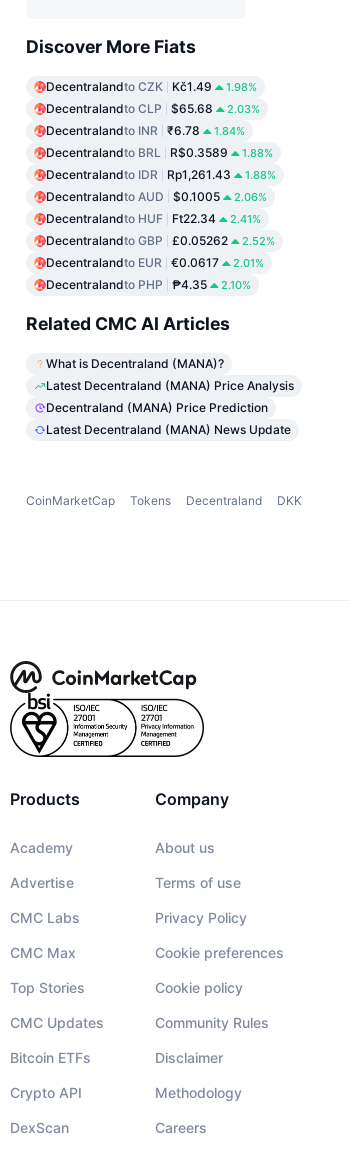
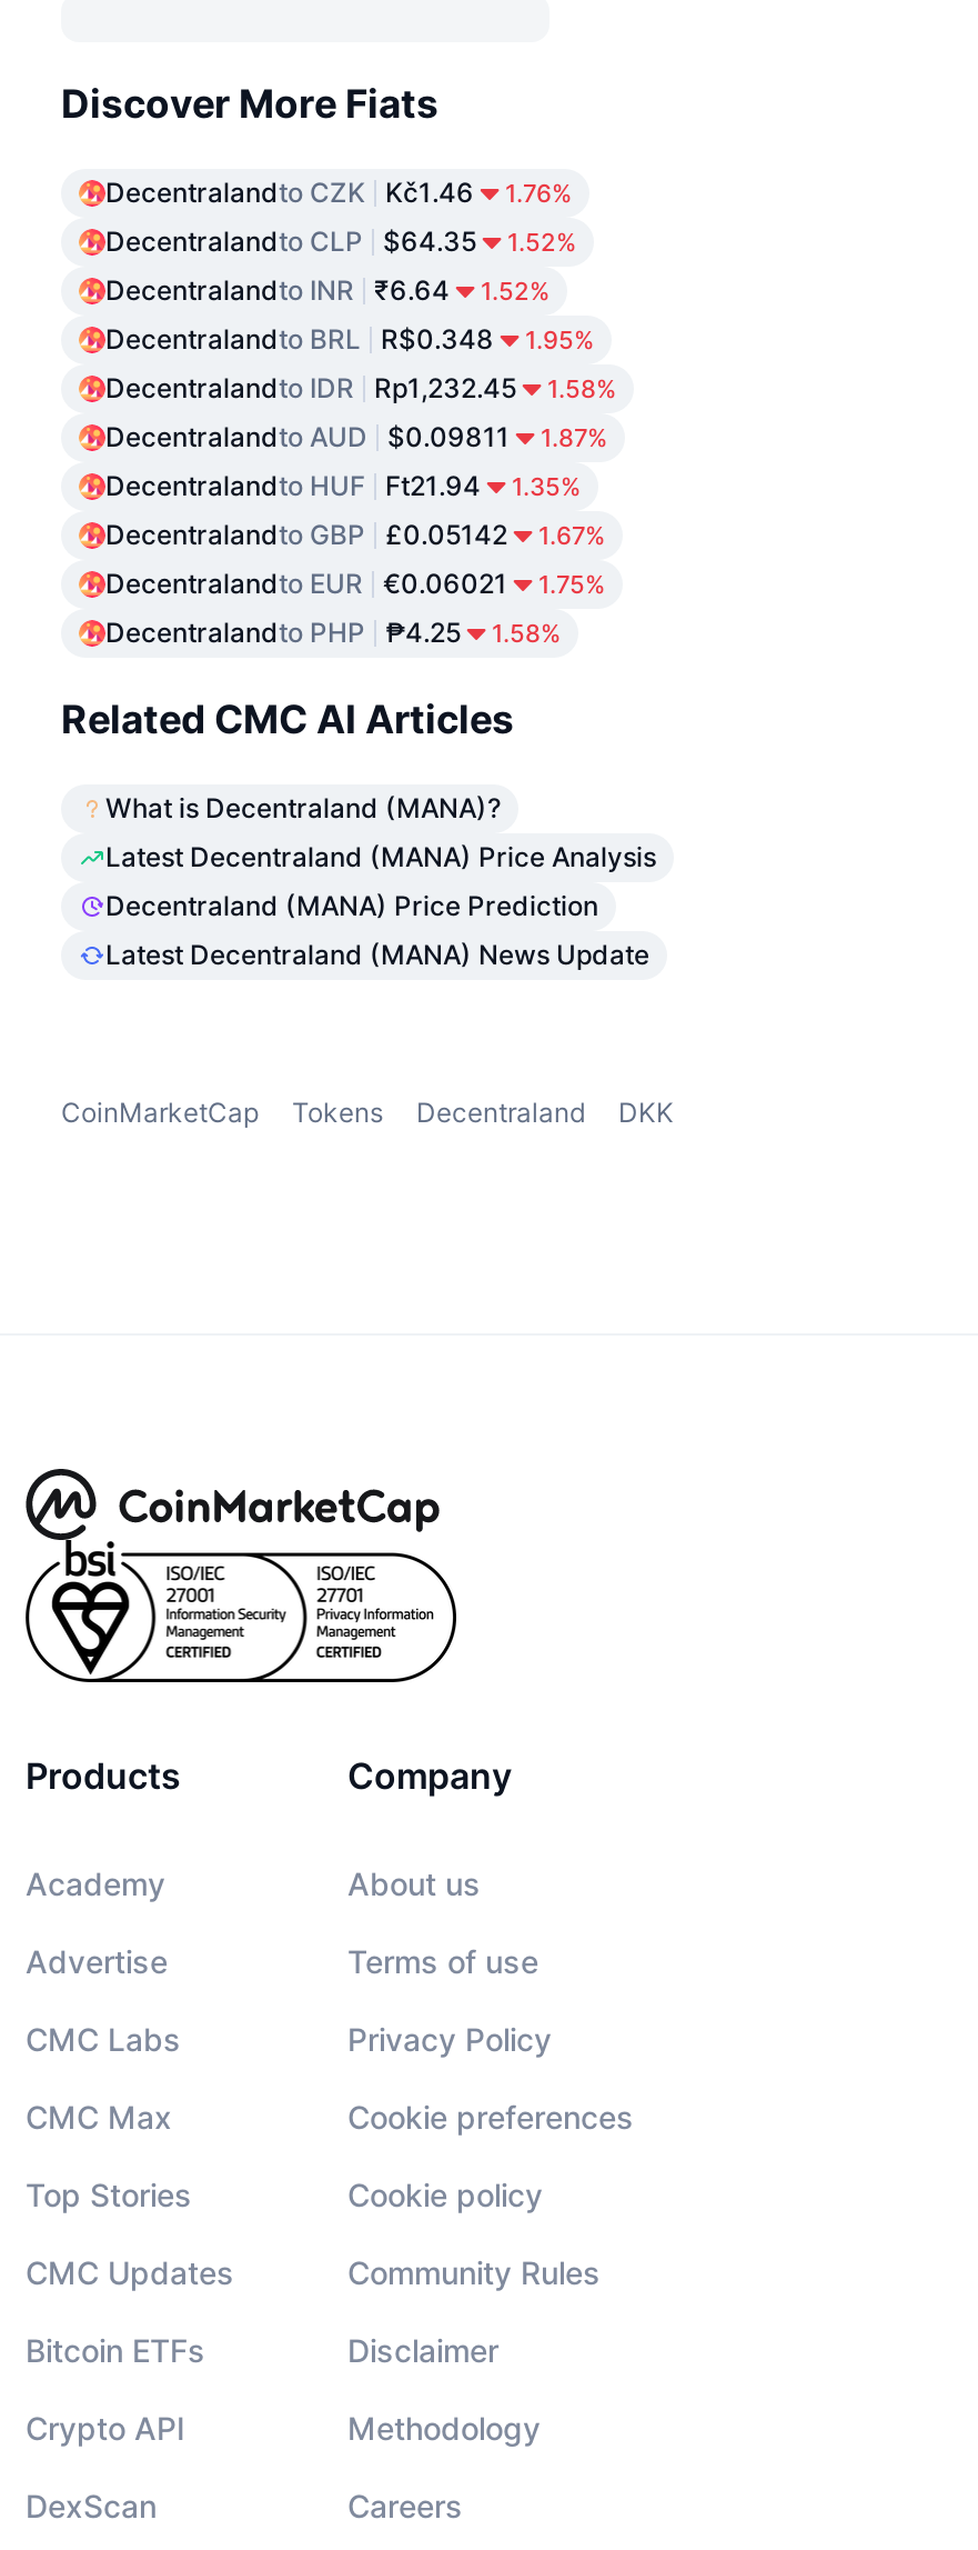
- Decentralandto CZK Kč1.49
+ Decentralandto CZK Kč1.46

- 1.98%
+ 1.76%

- Decentralandto CLP $65.68
+ Decentralandto CLP $64.35

- 2.03%
+ 1.52%

- Decentralandto INR ₹6.78
+ Decentralandto INR ₹6.64

- 1.84%
+ 1.52%

- Decentralandto BRL R$0.3589
+ Decentralandto BRL R$0.348

- 1.88%
+ 1.95%

- Decentralandto IDR Rp1,261.43
+ Decentralandto IDR Rp1,232.45

- 1.88%
+ 1.58%

- Decentralandto AUD $0.1005
+ Decentralandto AUD $0.09811

- 2.06%
+ 1.87%

- Decentralandto HUF Ft22.34
+ Decentralandto HUF Ft21.94

- 2.41%
+ 1.35%

- Decentralandto GBP £0.05262
+ Decentralandto GBP £0.05142

- 2.52%
+ 1.67%

- Decentralandto EUR €0.0617
+ Decentralandto EUR €0.06021

- 2.01%
+ 1.75%

- Decentralandto PHP ₱4.35
+ Decentralandto PHP ₱4.25

- 2.10%
+ 1.58%
